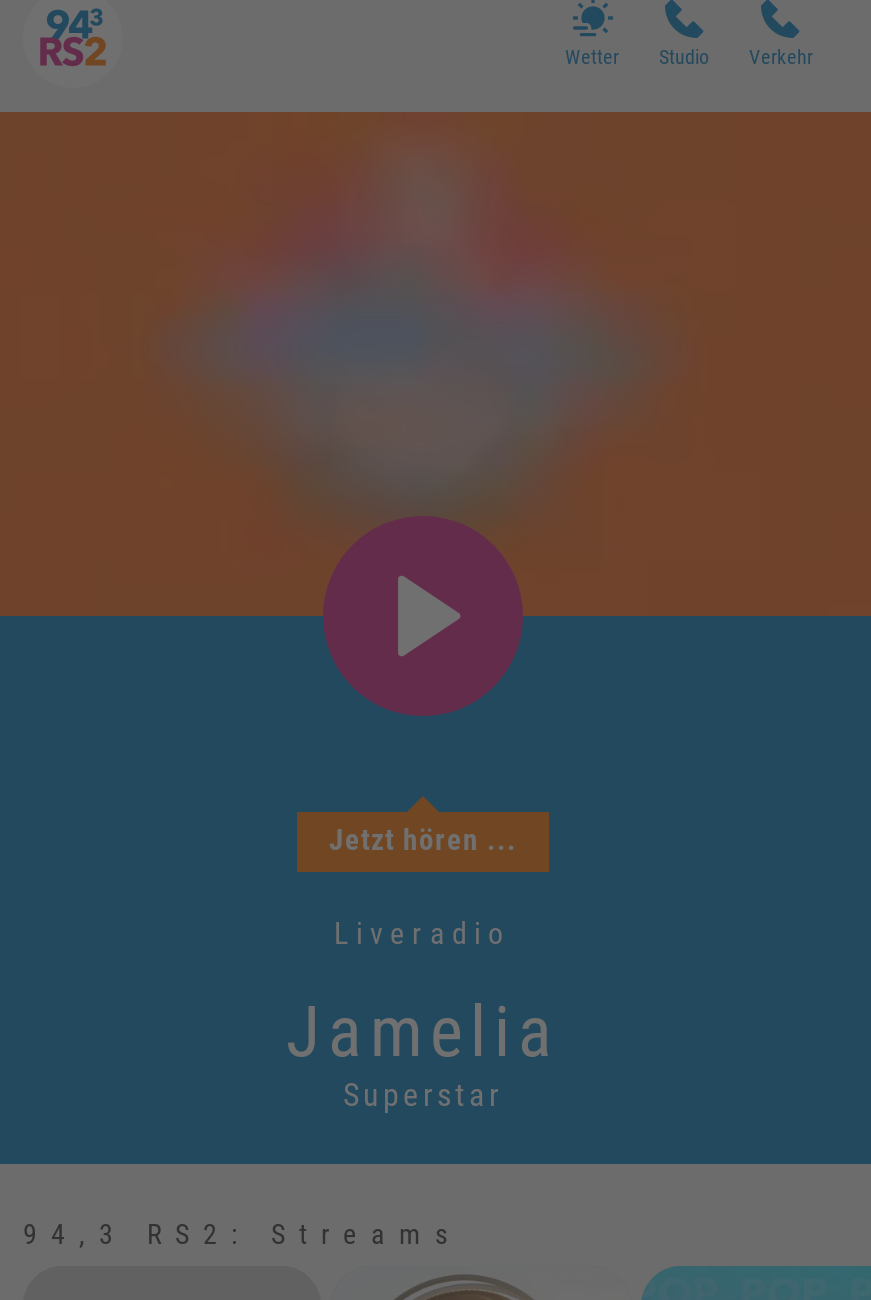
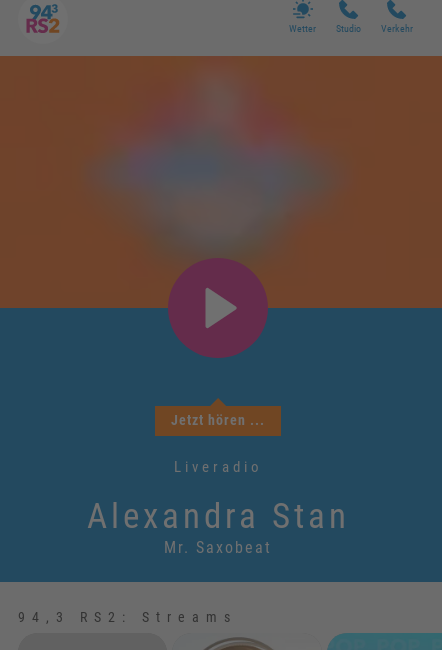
- Jamelia
- Superstar
+ Alexandra Stan
+ Mr. Saxobeat
